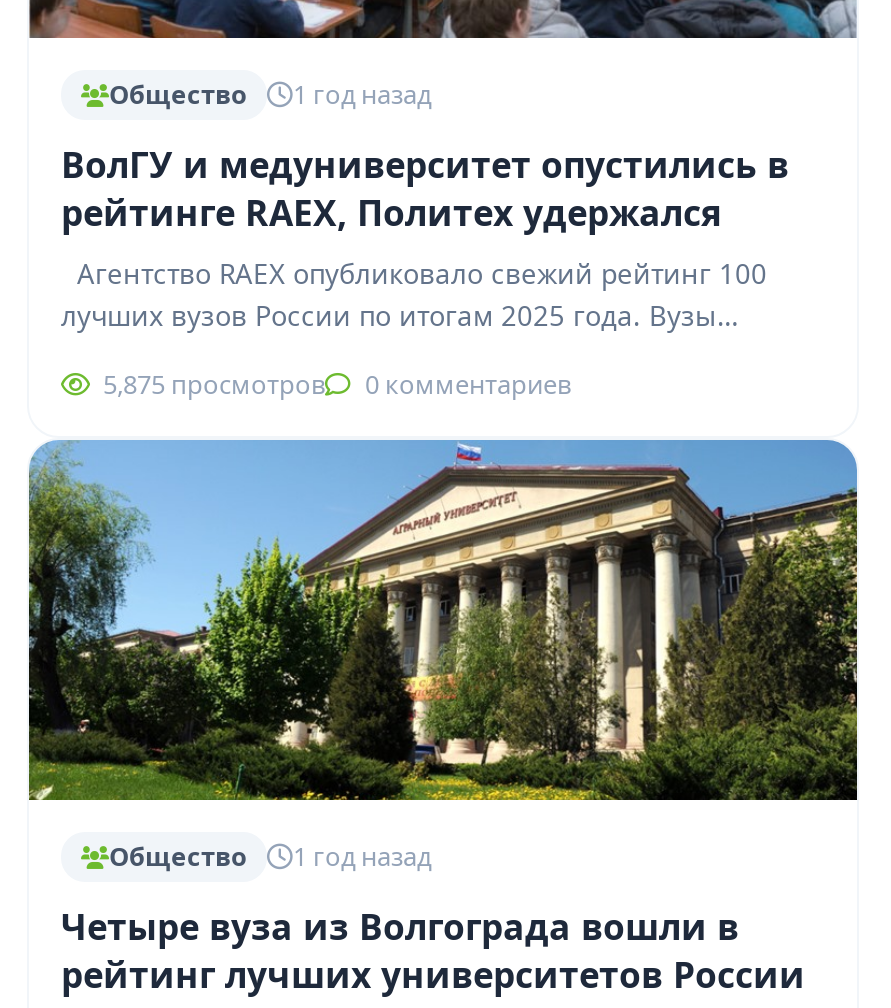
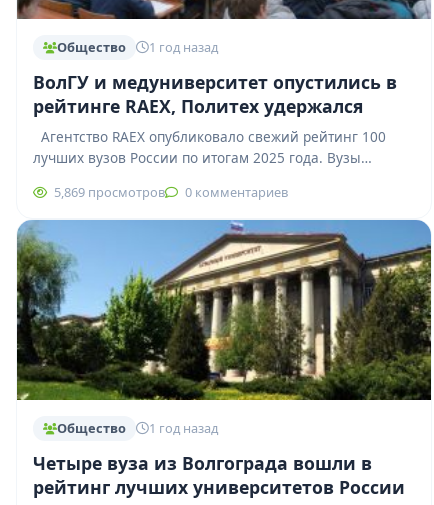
- 5,875 просмотров 0 комментариев
+ 5,869 просмотров 0 комментариев
